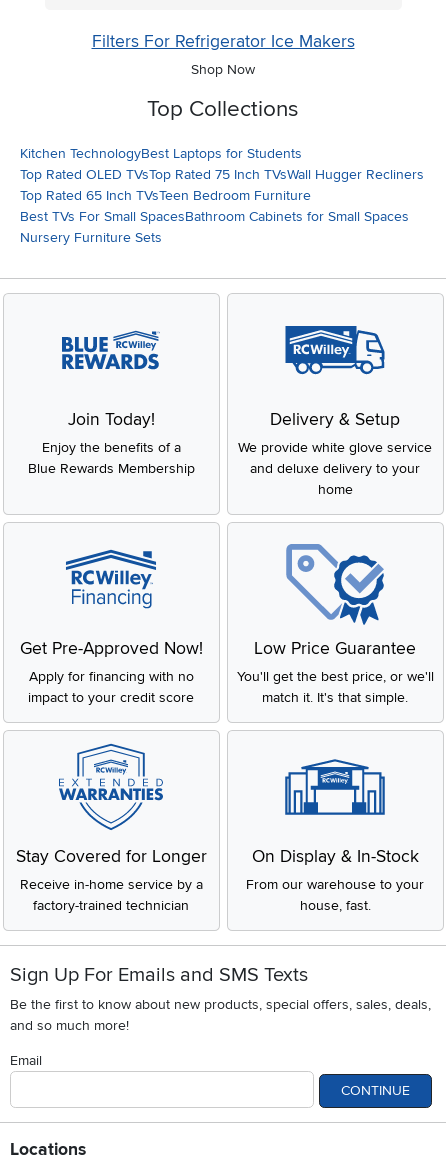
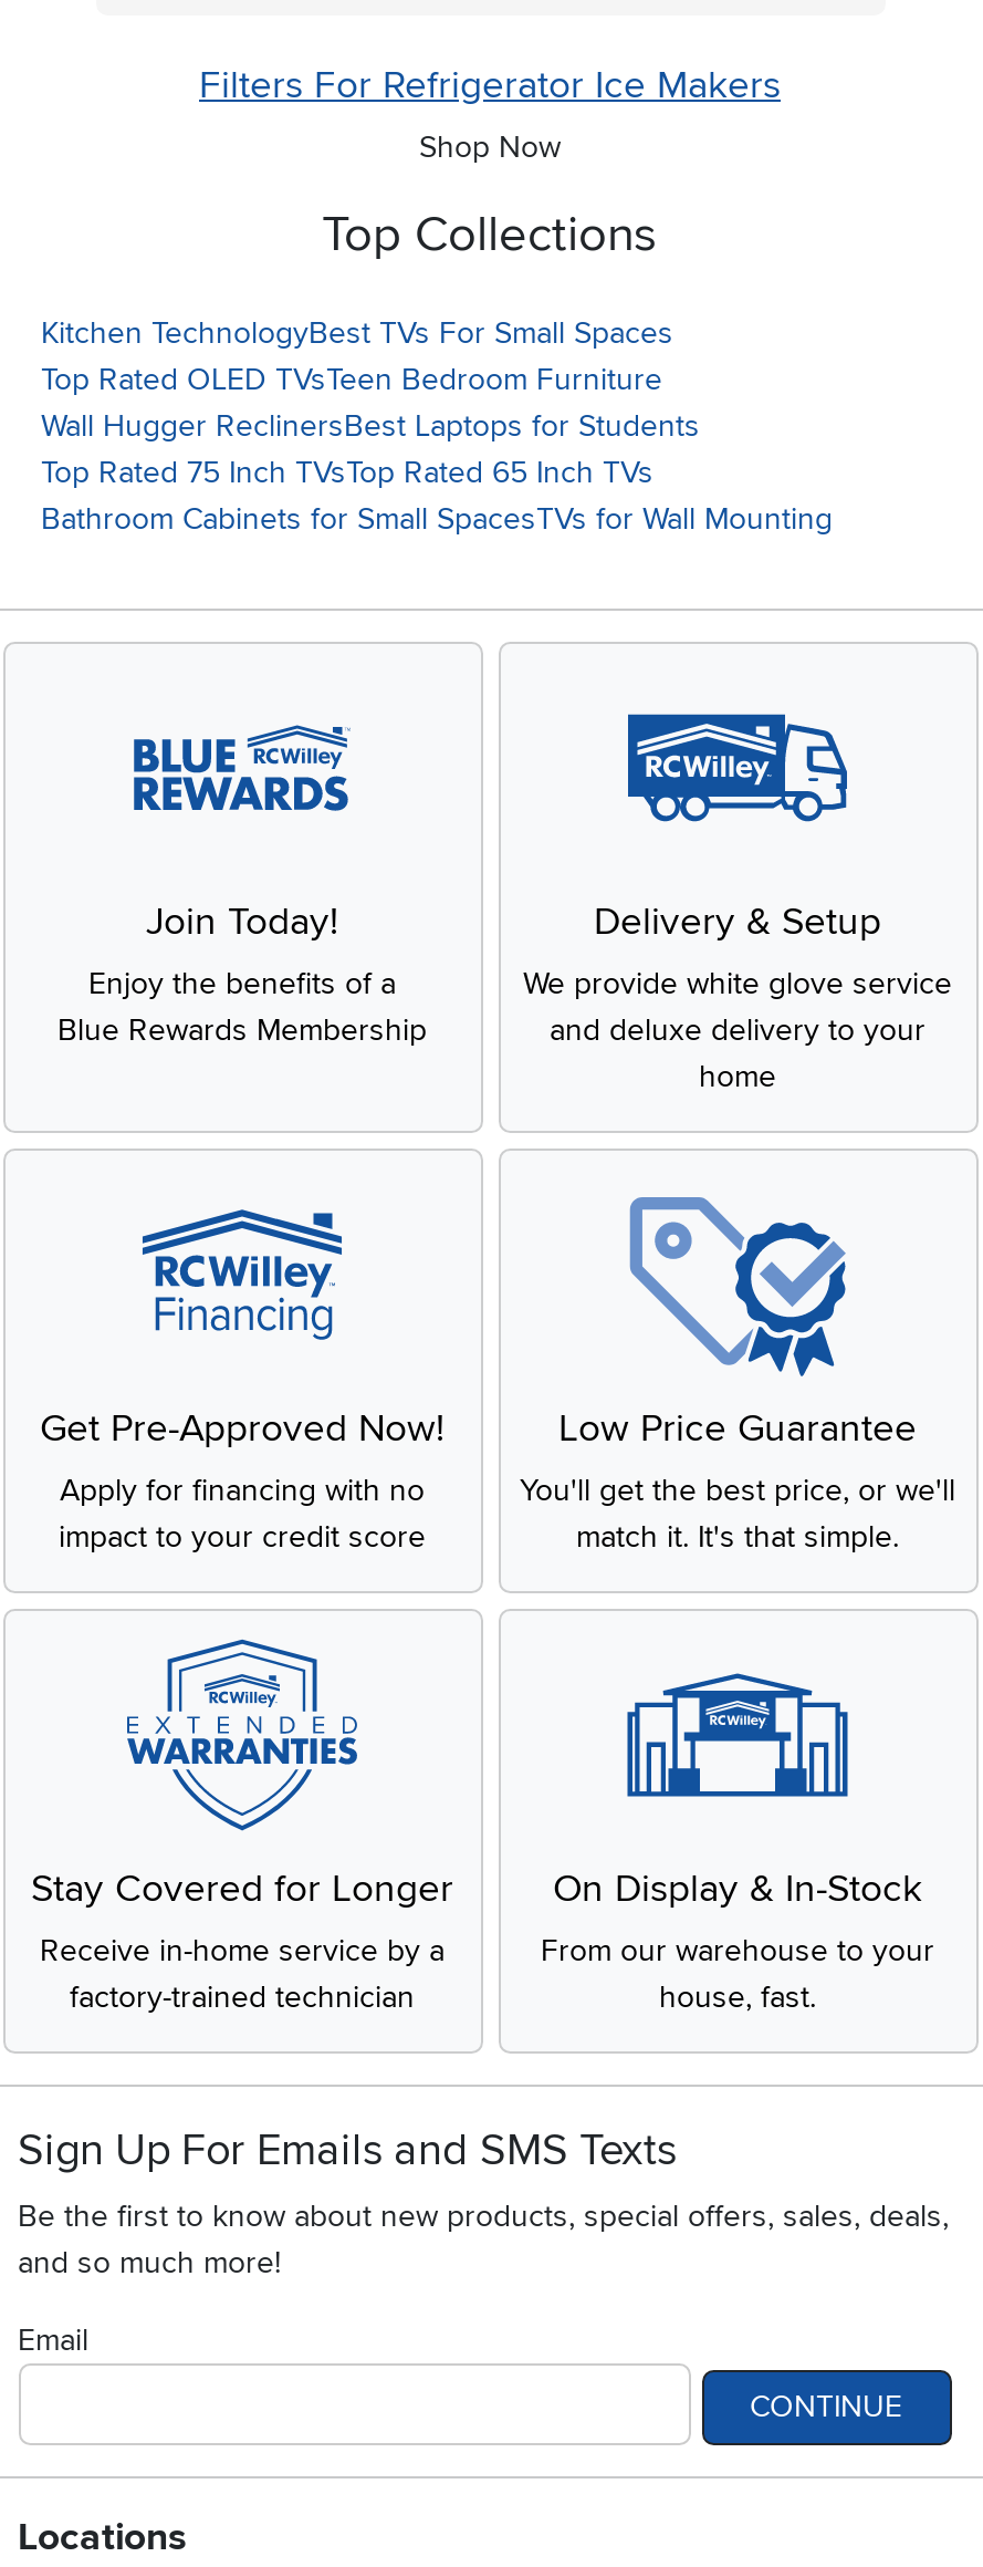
- Kitchen TechnologyBest Laptops for Students
- Top Rated OLED TVsTop Rated 75 Inch TVsWall Hugger Recliners
- Top Rated 65 Inch TVsTeen Bedroom Furniture
- Best TVs For Small SpacesBathroom Cabinets for Small Spaces
- Nursery Furniture Sets
+ Kitchen TechnologyBest TVs For Small Spaces
+ Top Rated OLED TVsTeen Bedroom Furniture
+ Wall Hugger ReclinersBest Laptops for Students
+ Top Rated 75 Inch TVsTop Rated 65 Inch TVs
+ Bathroom Cabinets for Small SpacesTVs for Wall Mounting
